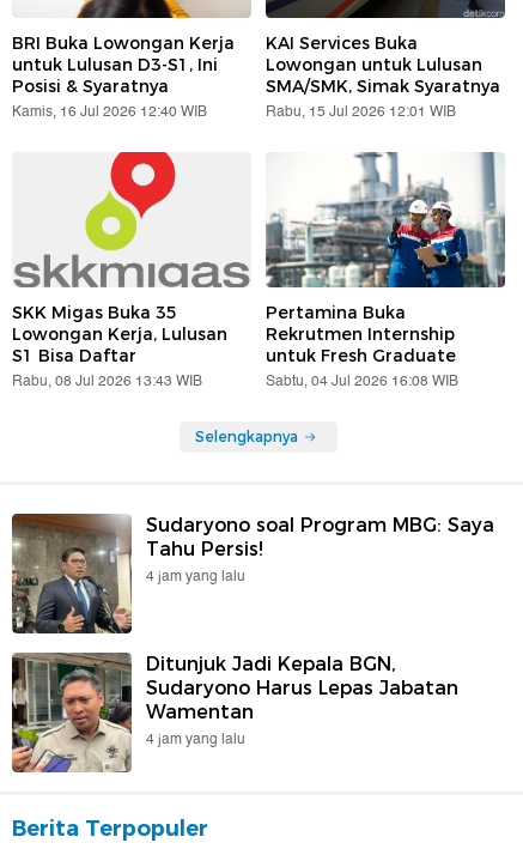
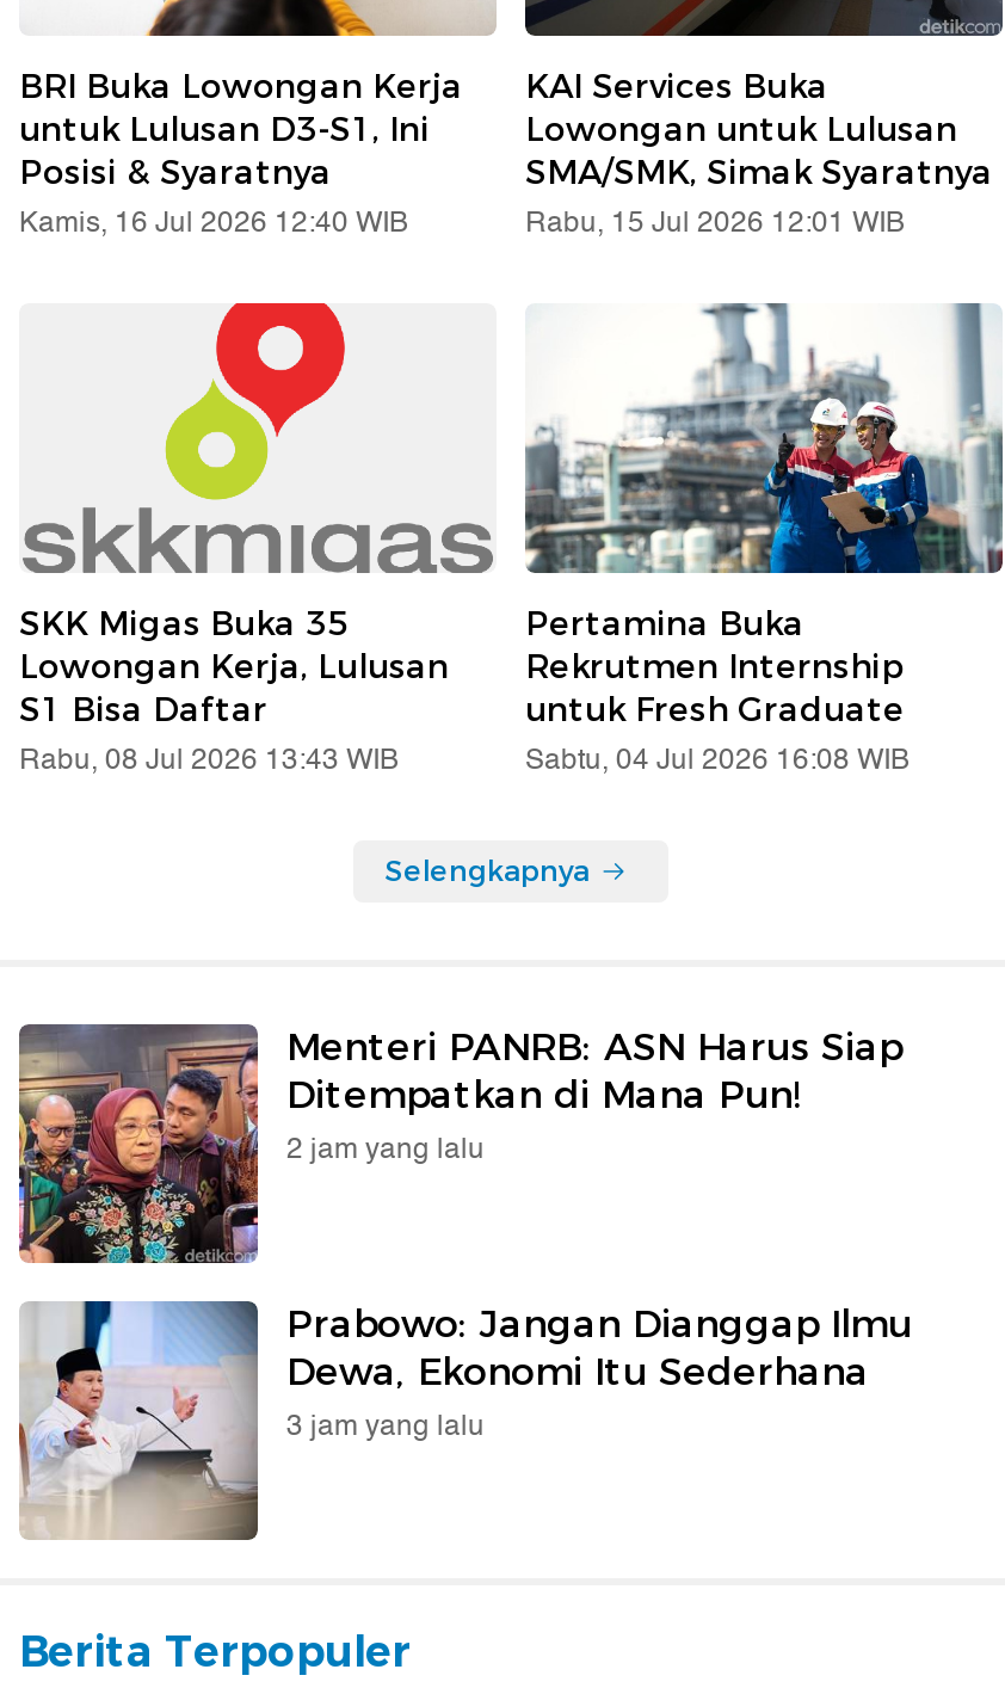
- [image]
- Sudaryono soal Program MBG: Saya
- Tahu Persis!
- 4 jam yang lalu
+ [image]
+ Menteri PANRB: ASN Harus Siap
+ Ditempatkan di Mana Pun!
+ 2 jam yang lalu

- [image]
- Ditunjuk Jadi Kepala BGN,
- Sudaryono Harus Lepas Jabatan
- Wamentan
- 4 jam yang lalu
+ [image]
+ Prabowo: Jangan Dianggap Ilmu
+ Dewa, Ekonomi Itu Sederhana
+ 3 jam yang lalu
